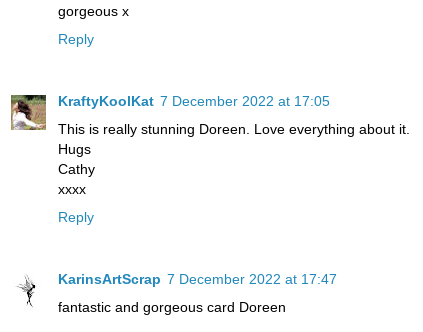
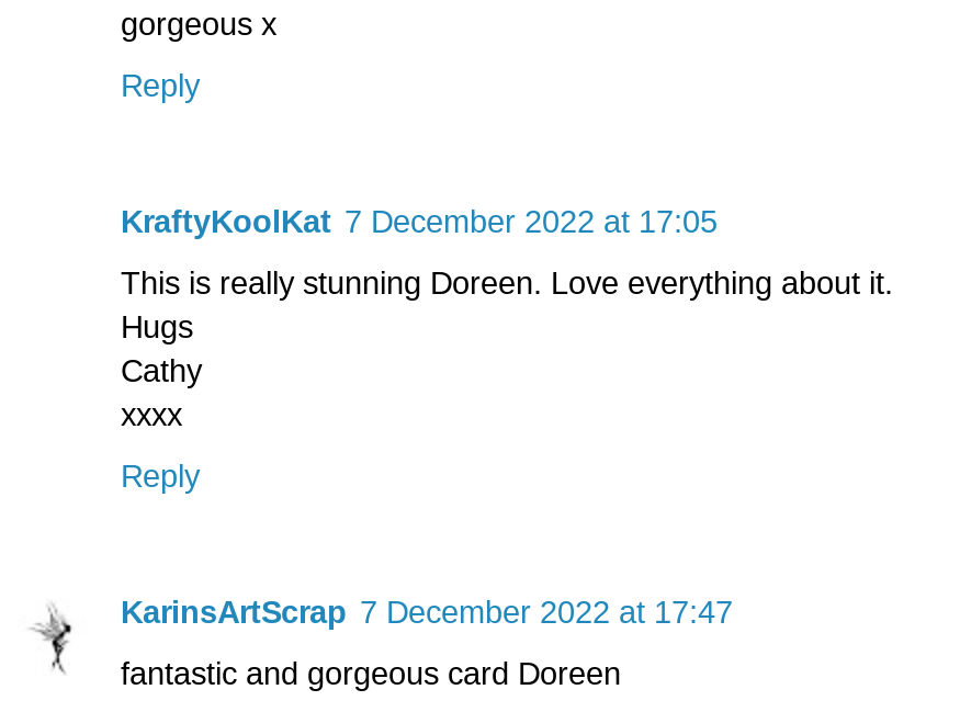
- [image]
